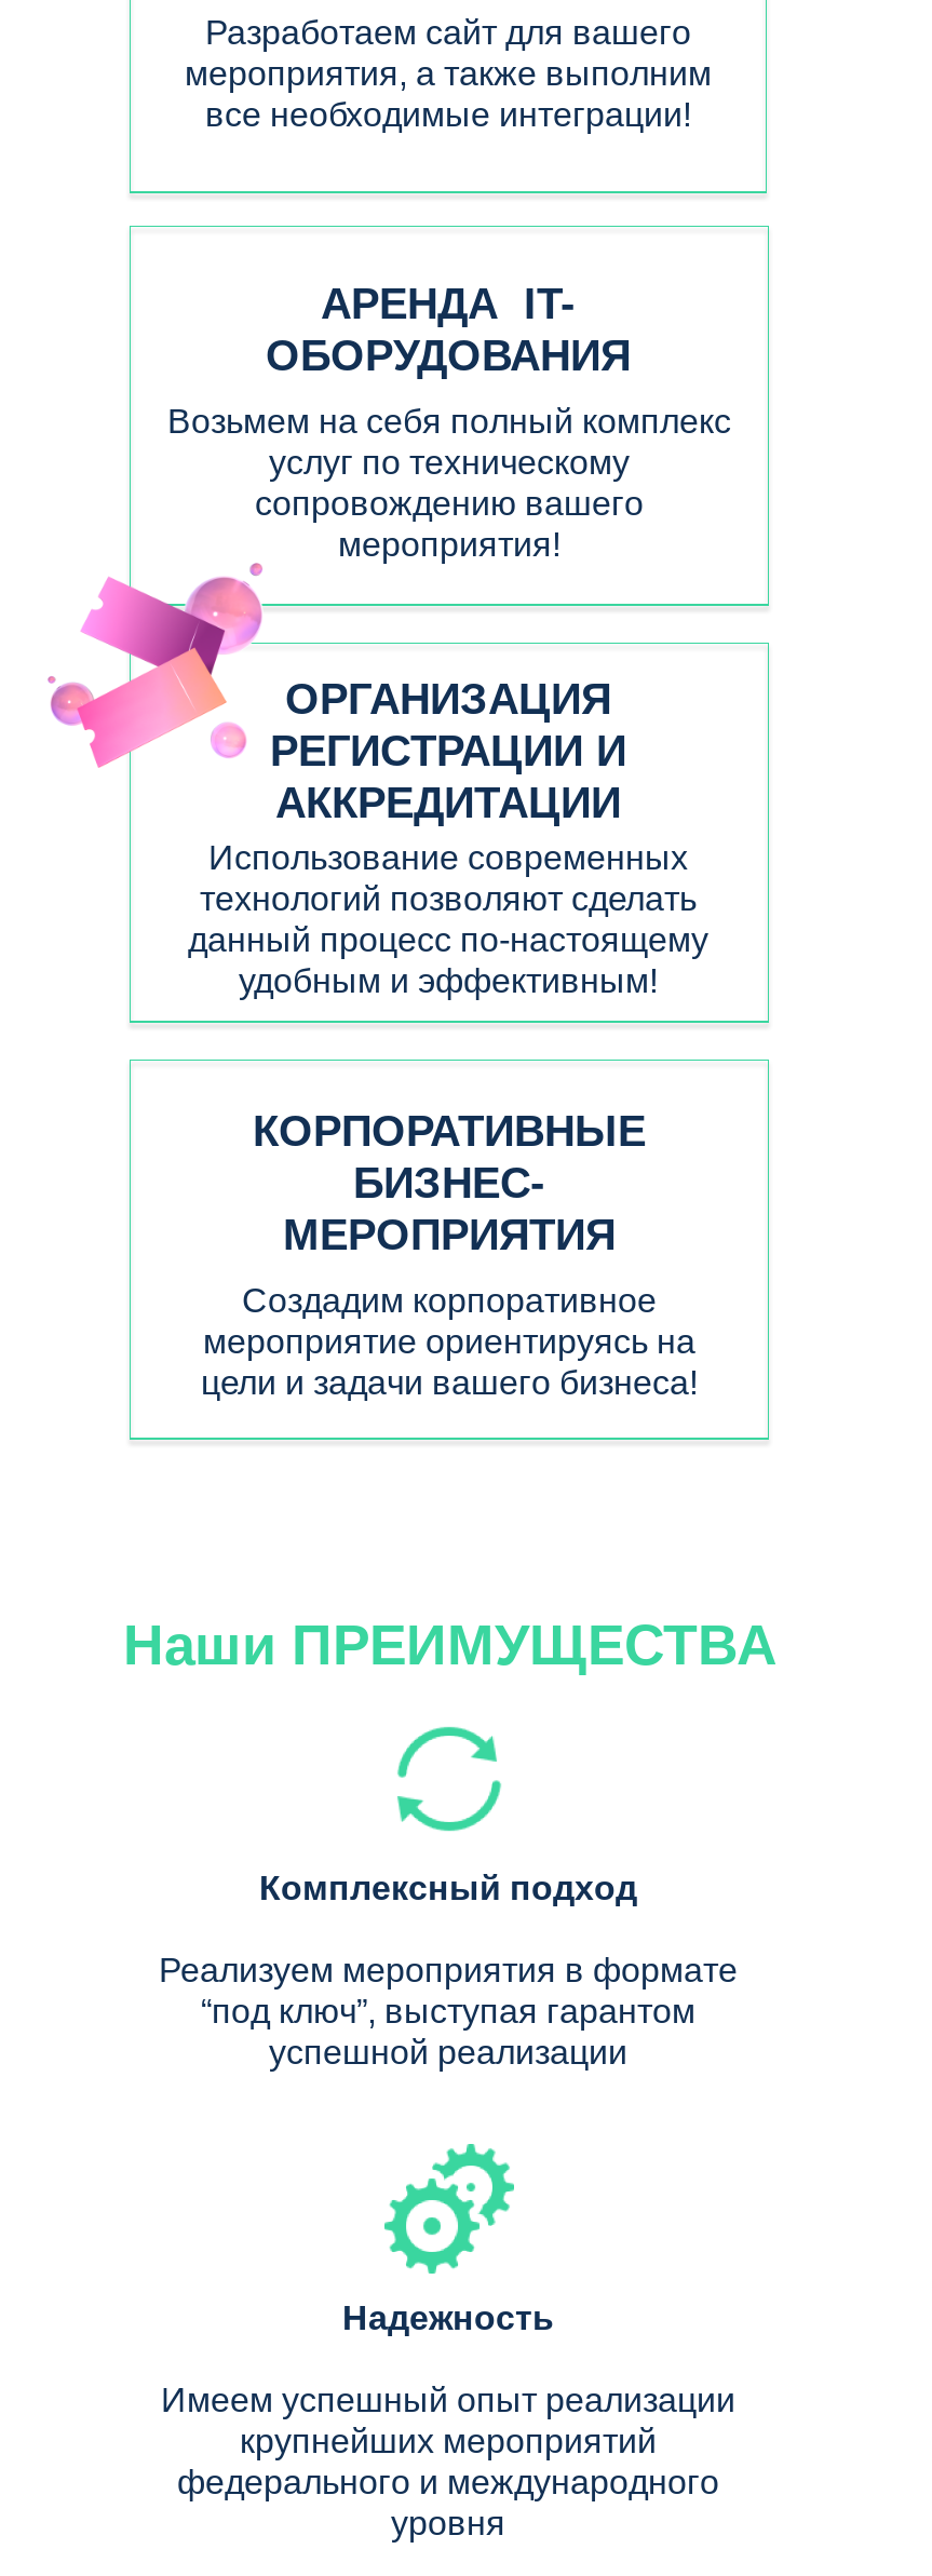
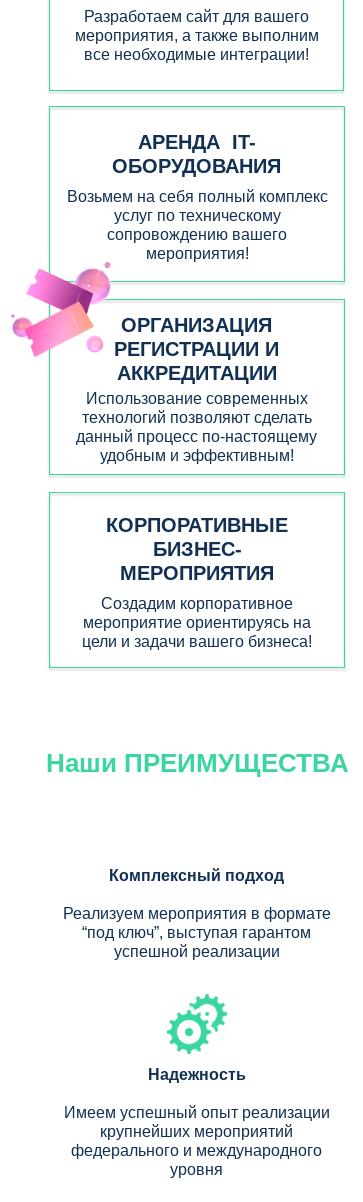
- [image]
